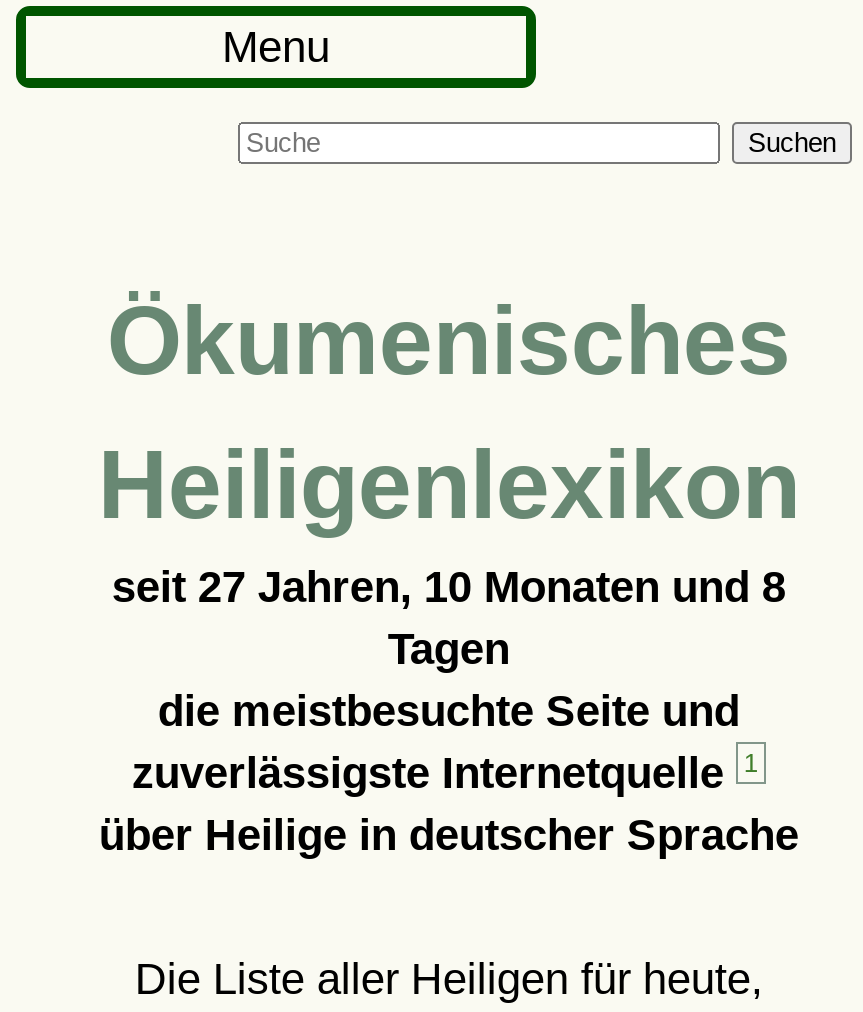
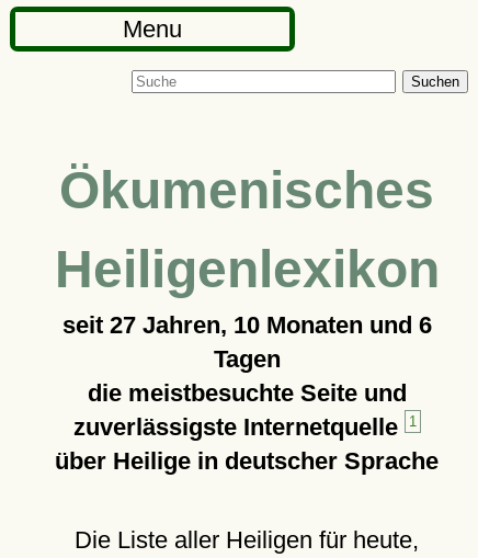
- seit 27 Jahren, 10 Monaten und 8
+ seit 27 Jahren, 10 Monaten und 6
